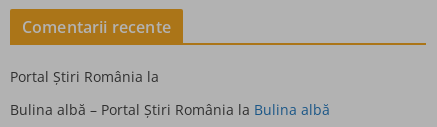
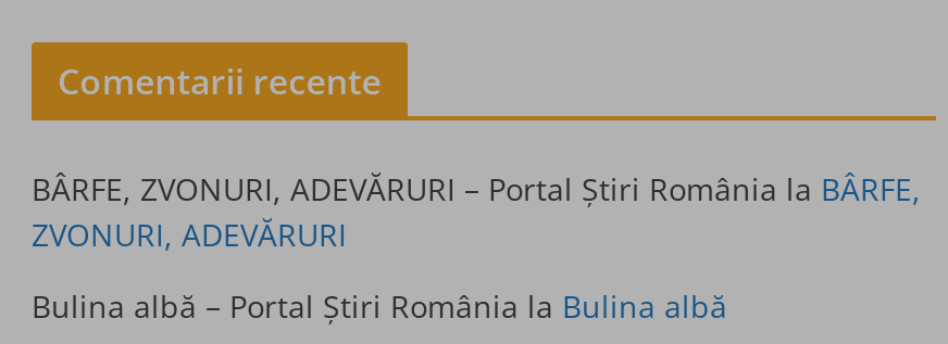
- Portal Știri România la
+ BÂRFE, ZVONURI, ADEVĂRURI – Portal Știri România la BÂRFE,
+ ZVONURI, ADEVĂRURI
